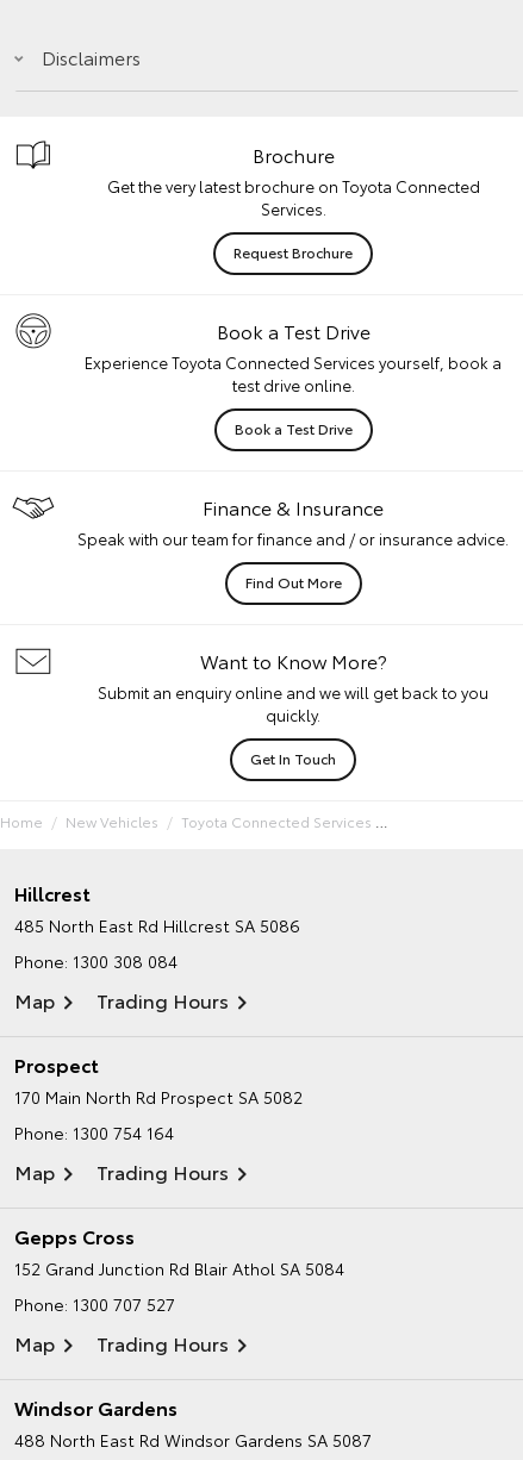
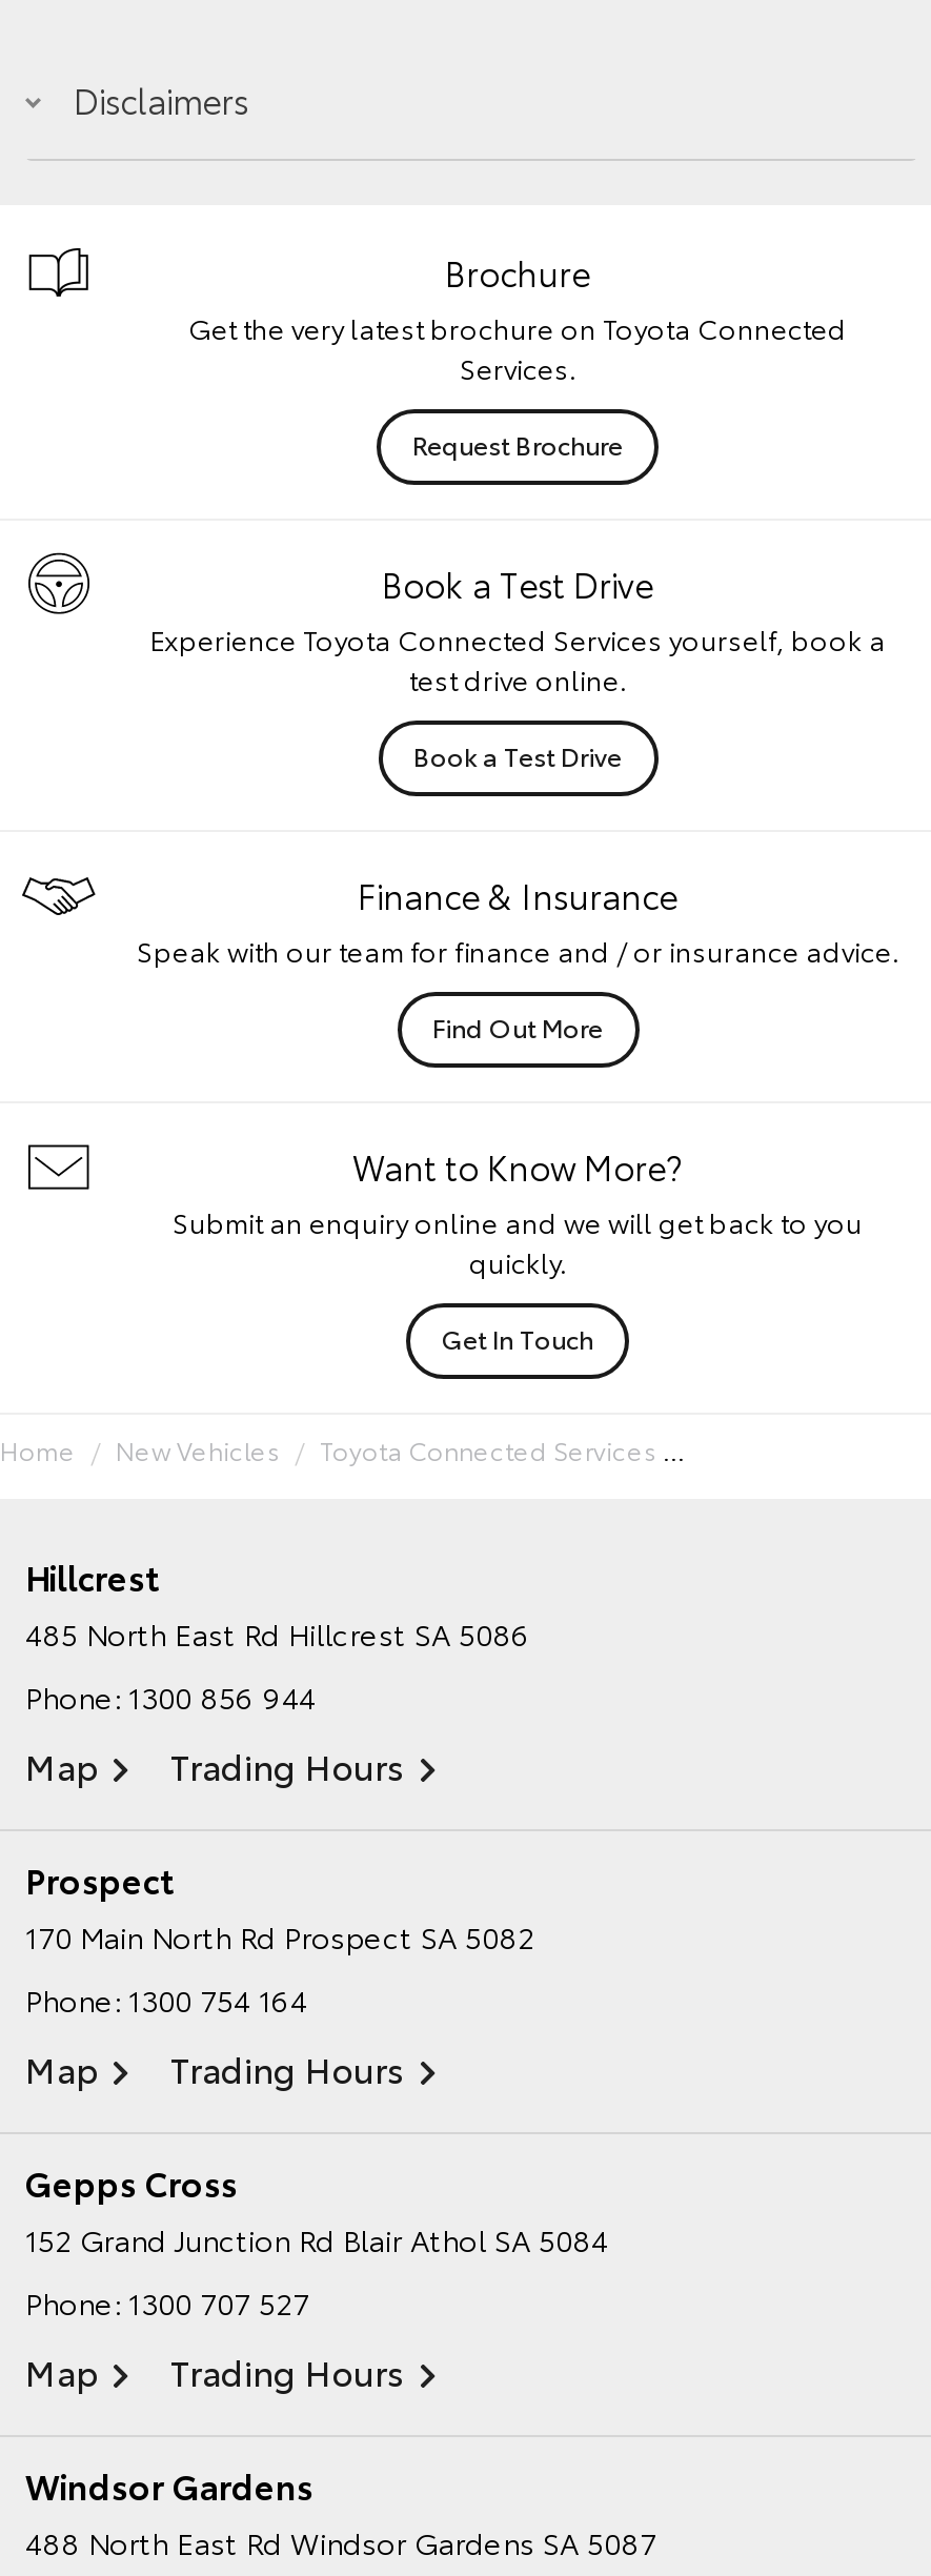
- Phone: 1300 308 084
+ Phone: 1300 856 944
